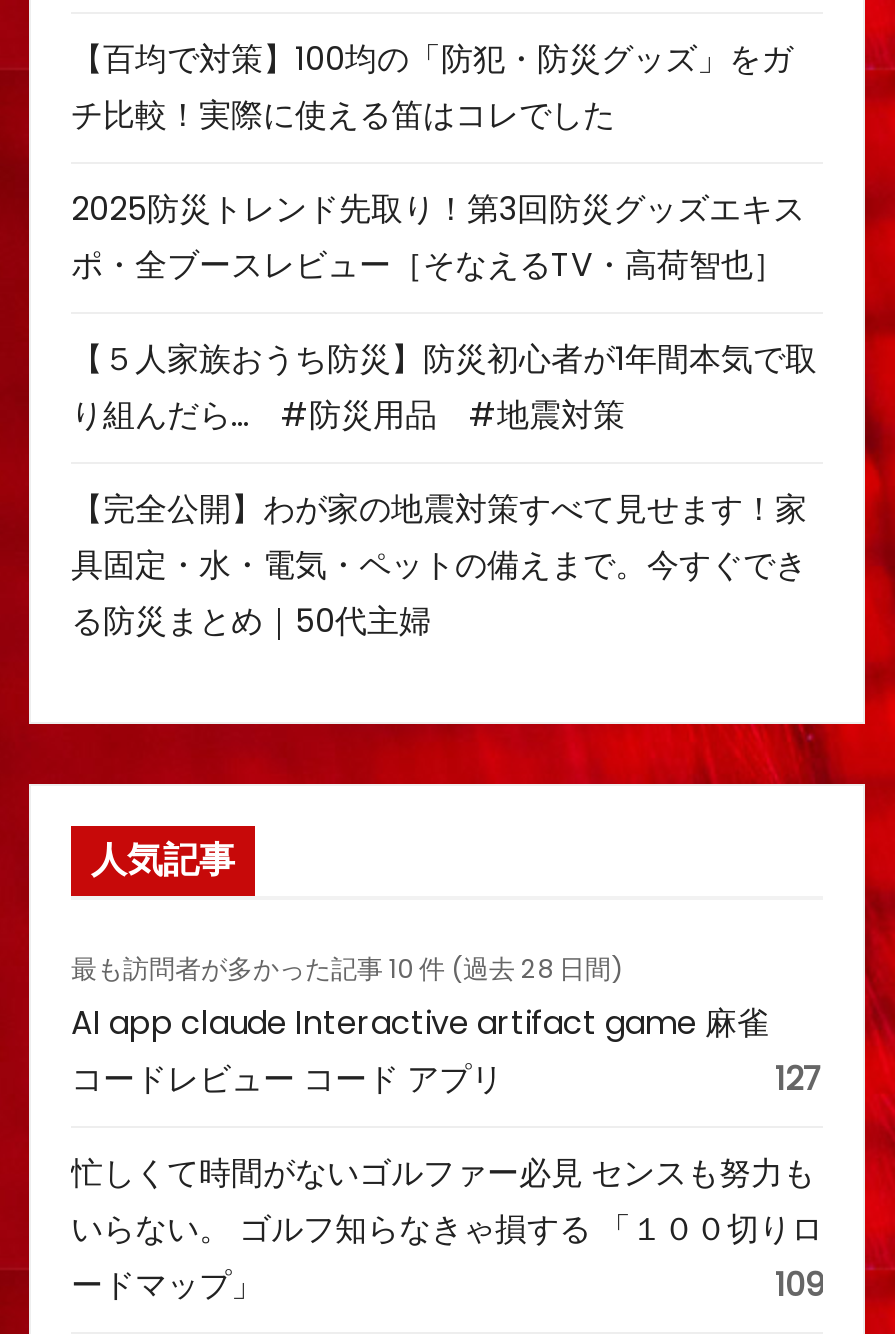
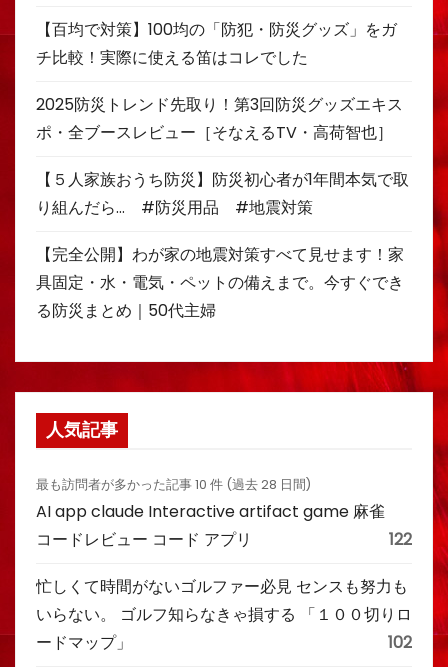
- 127
+ 122

- 109
+ 102
